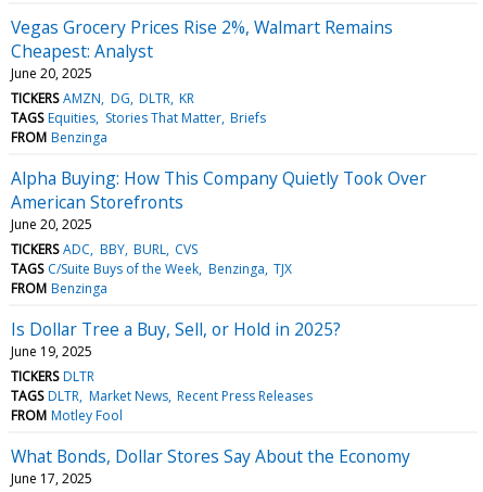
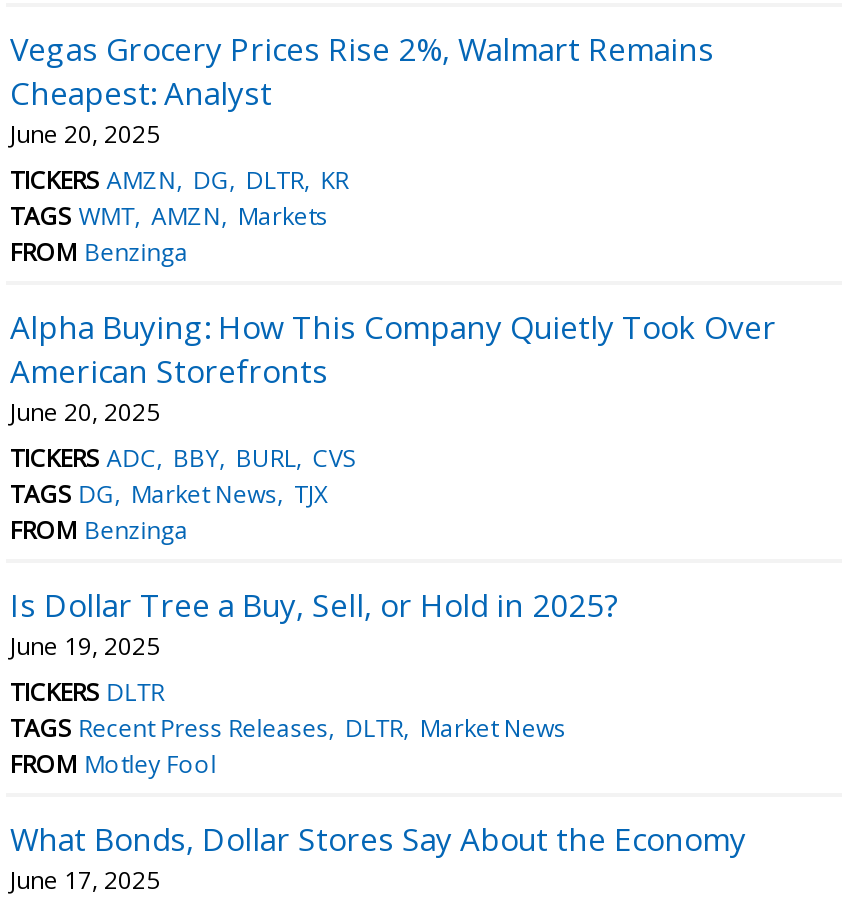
- TAGS Equities Stories That Matter Briefs
+ TAGS WMT AMZN Markets

- TAGS C/Suite Buys of the Week Benzinga TJX
+ TAGS DG Market News TJX

- TAGS DLTR Market News Recent Press Releases
+ TAGS Recent Press Releases DLTR Market News
